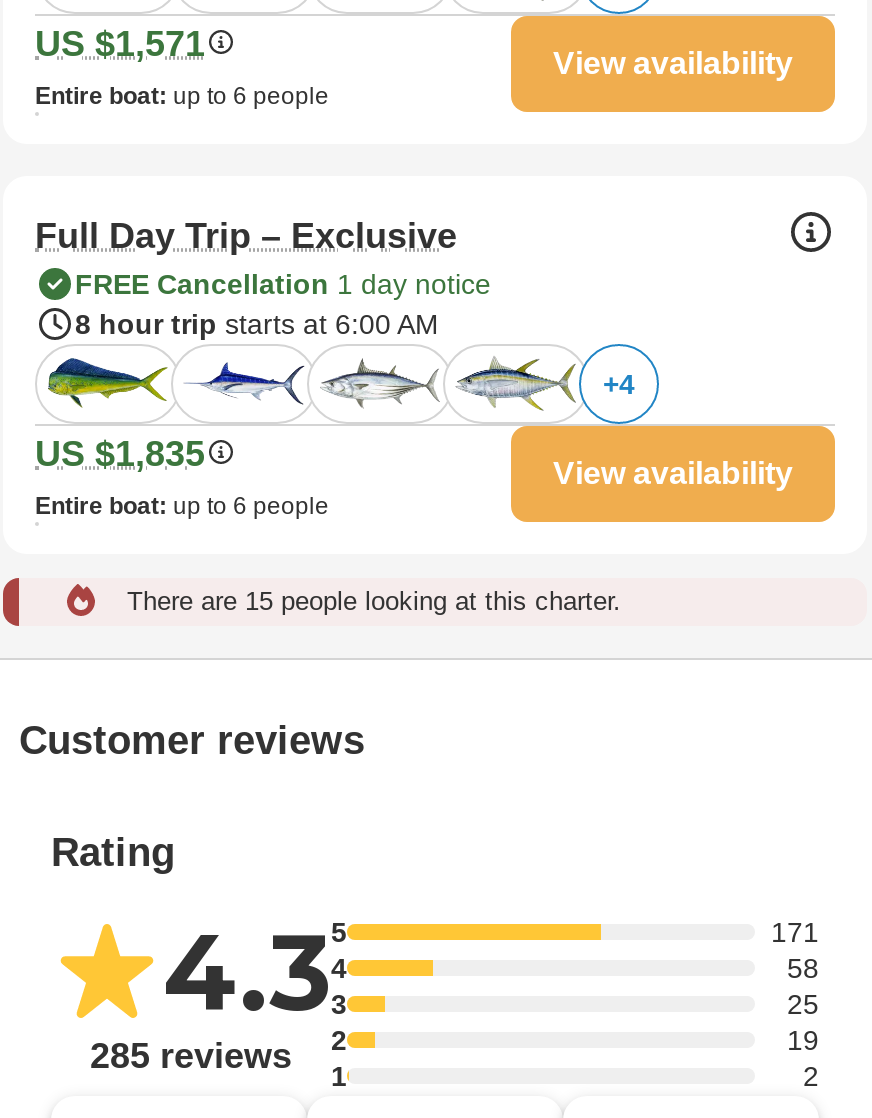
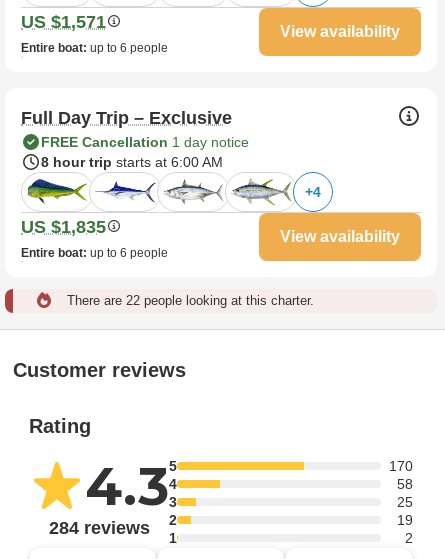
- There are 15 people looking at this charter.
+ There are 22 people looking at this charter.

- 171
+ 170

- 285 reviews 2 1
+ 284 reviews 2 1
